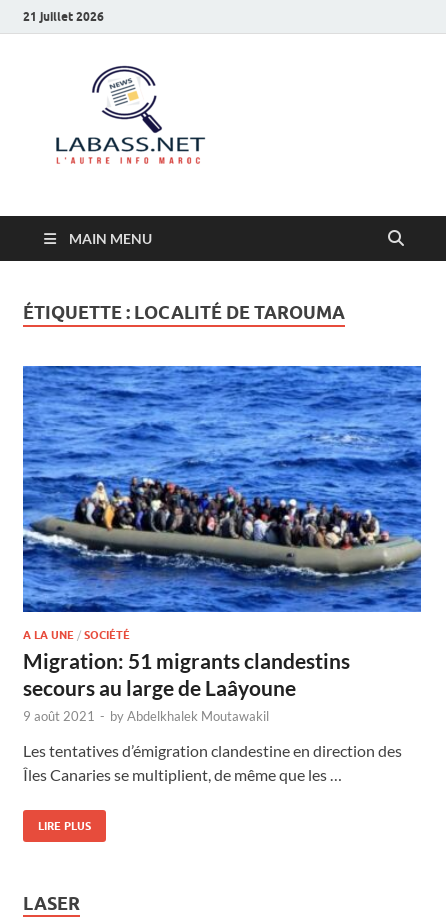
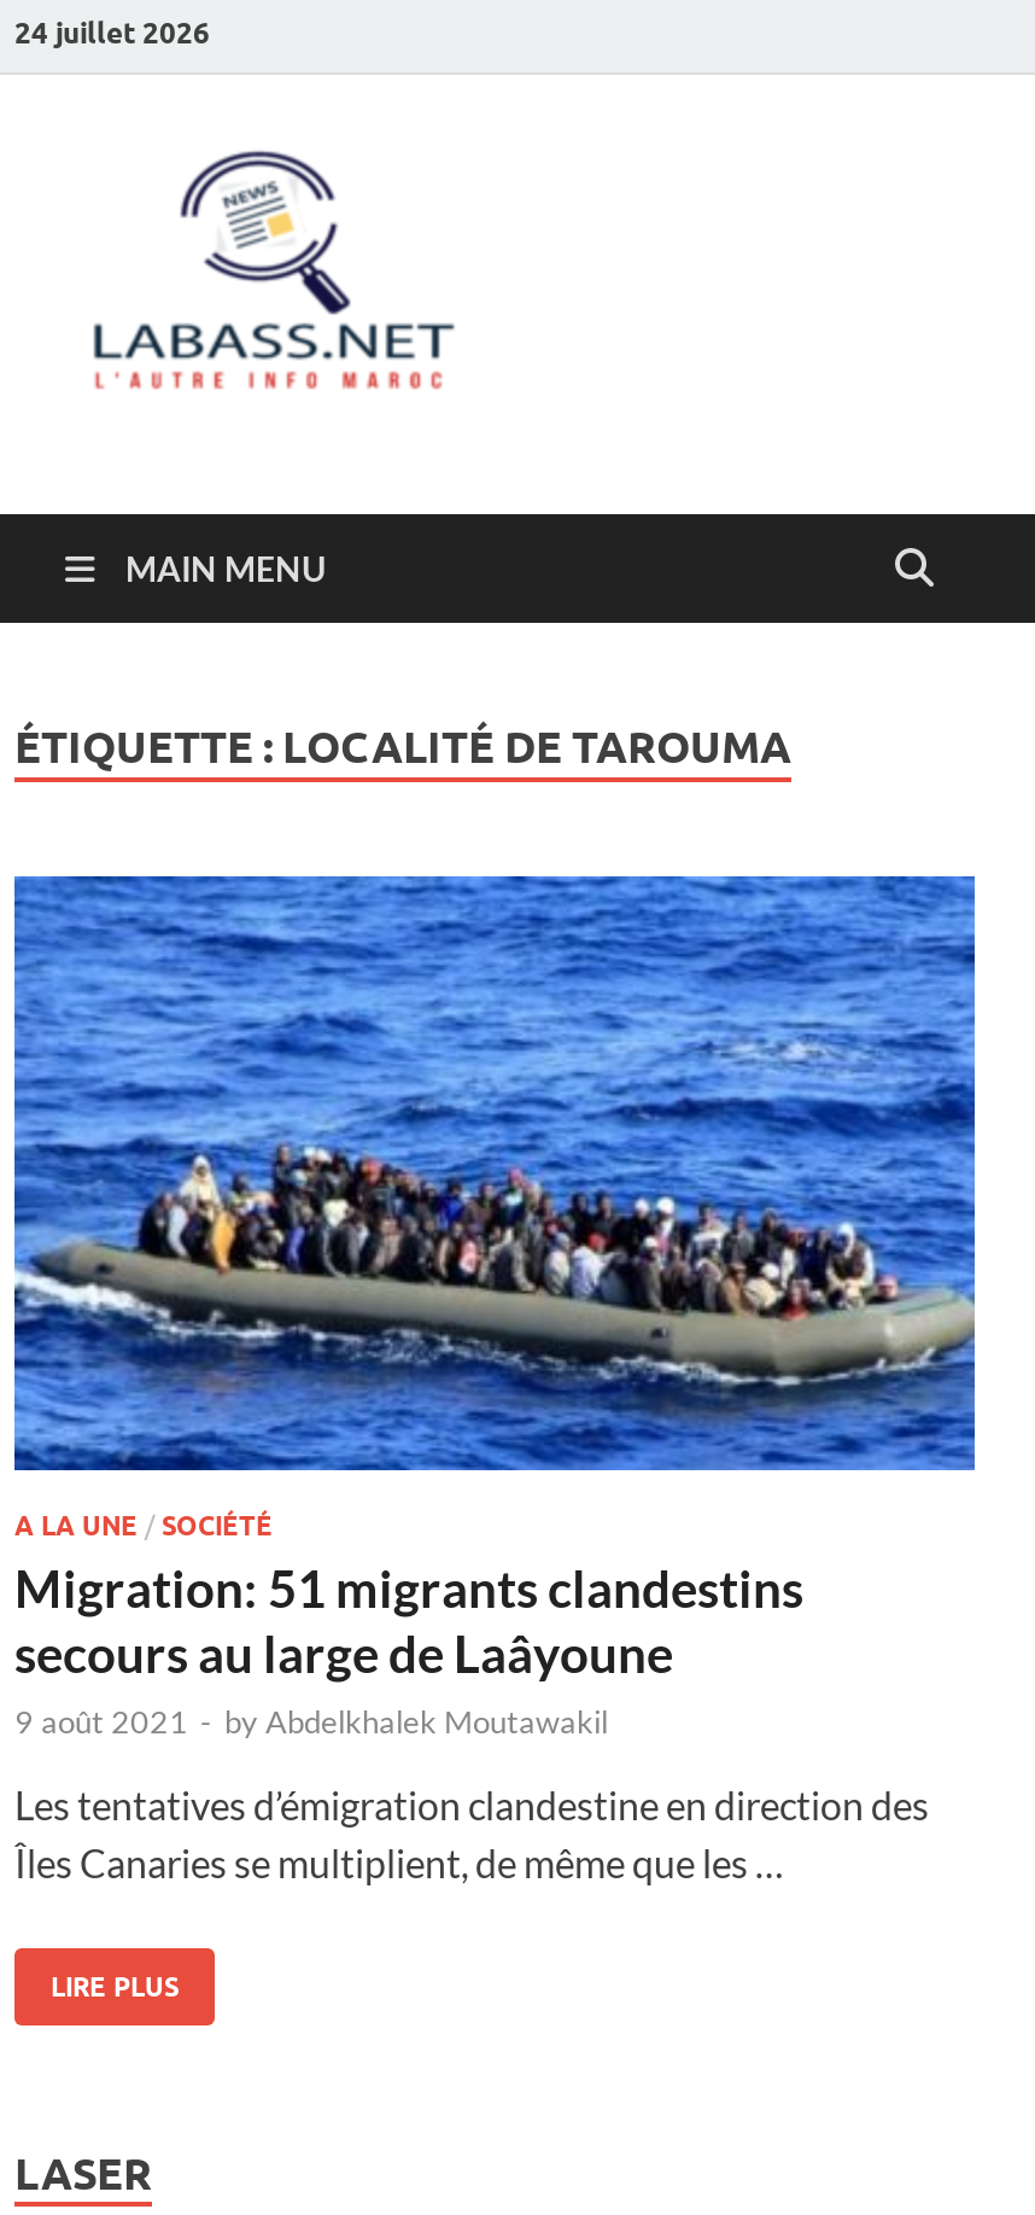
- 21 juillet 2026
+ 24 juillet 2026
